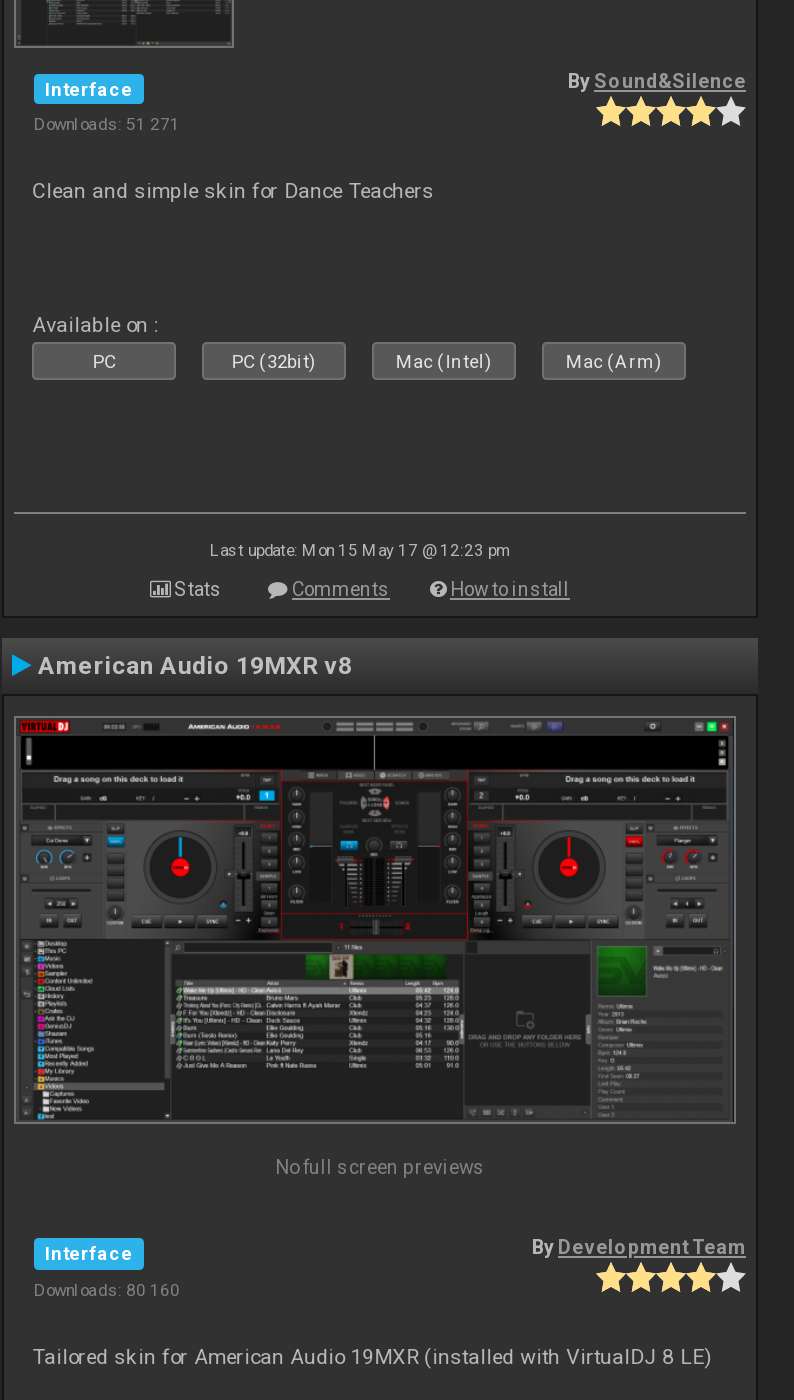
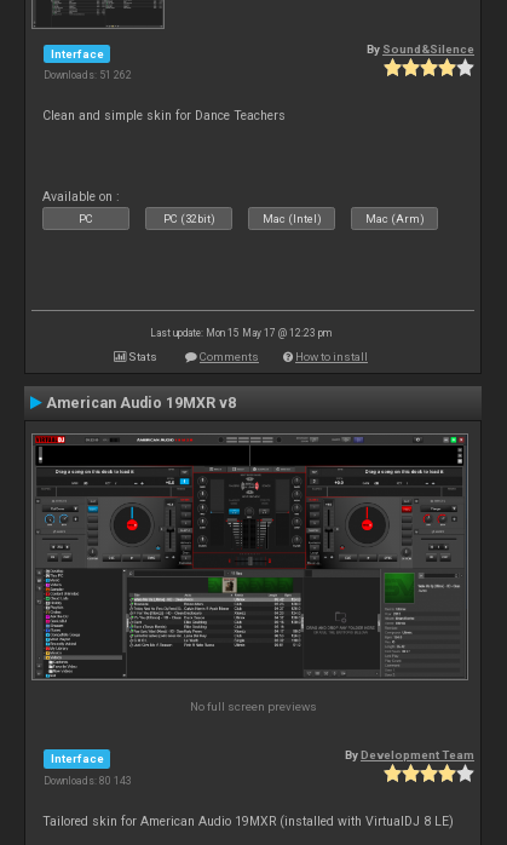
- Downloads: 51 271
+ Downloads: 51 262

- Downloads: 80 160
+ Downloads: 80 143
